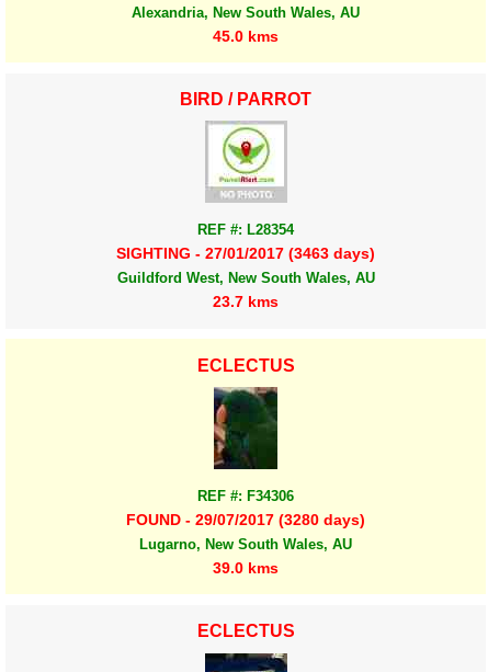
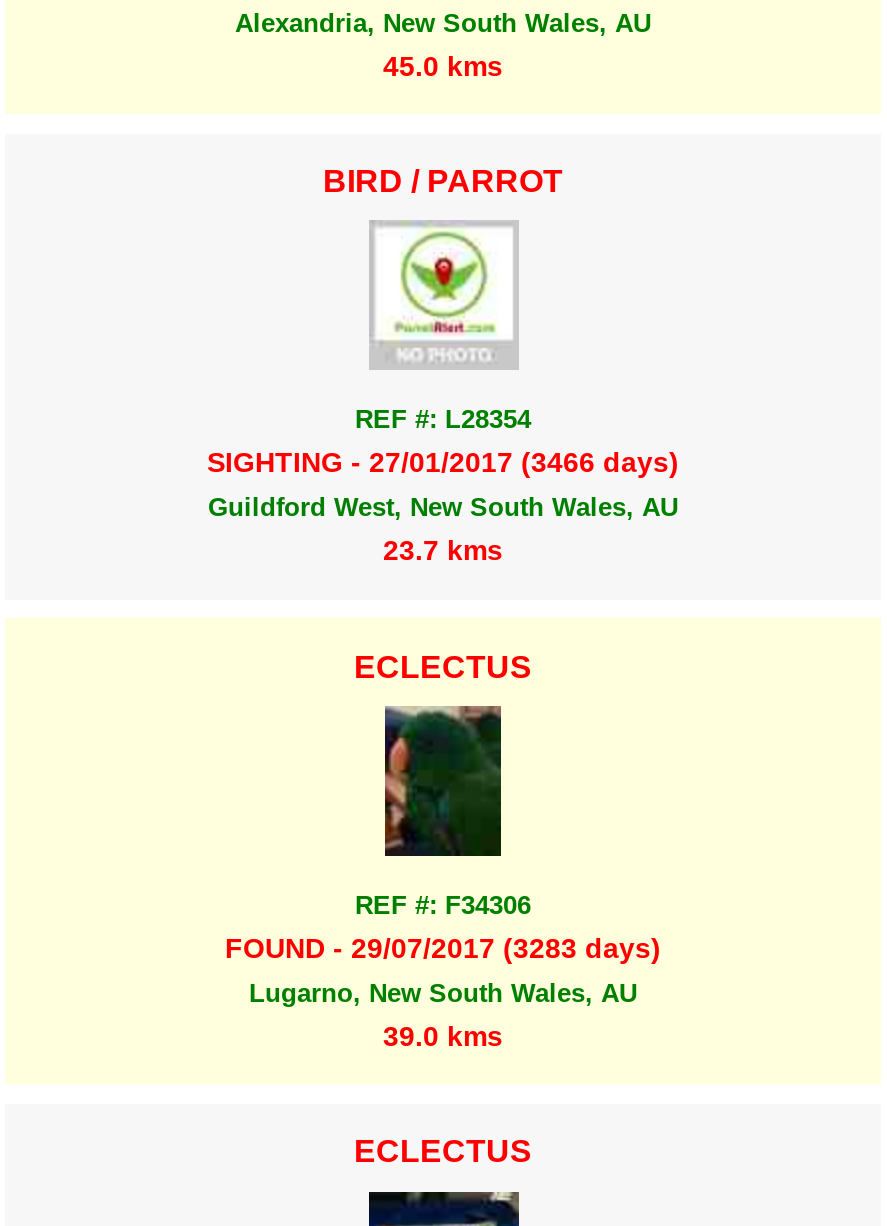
- SIGHTING - 27/01/2017 (3463 days)
+ SIGHTING - 27/01/2017 (3466 days)

- FOUND - 29/07/2017 (3280 days)
+ FOUND - 29/07/2017 (3283 days)
